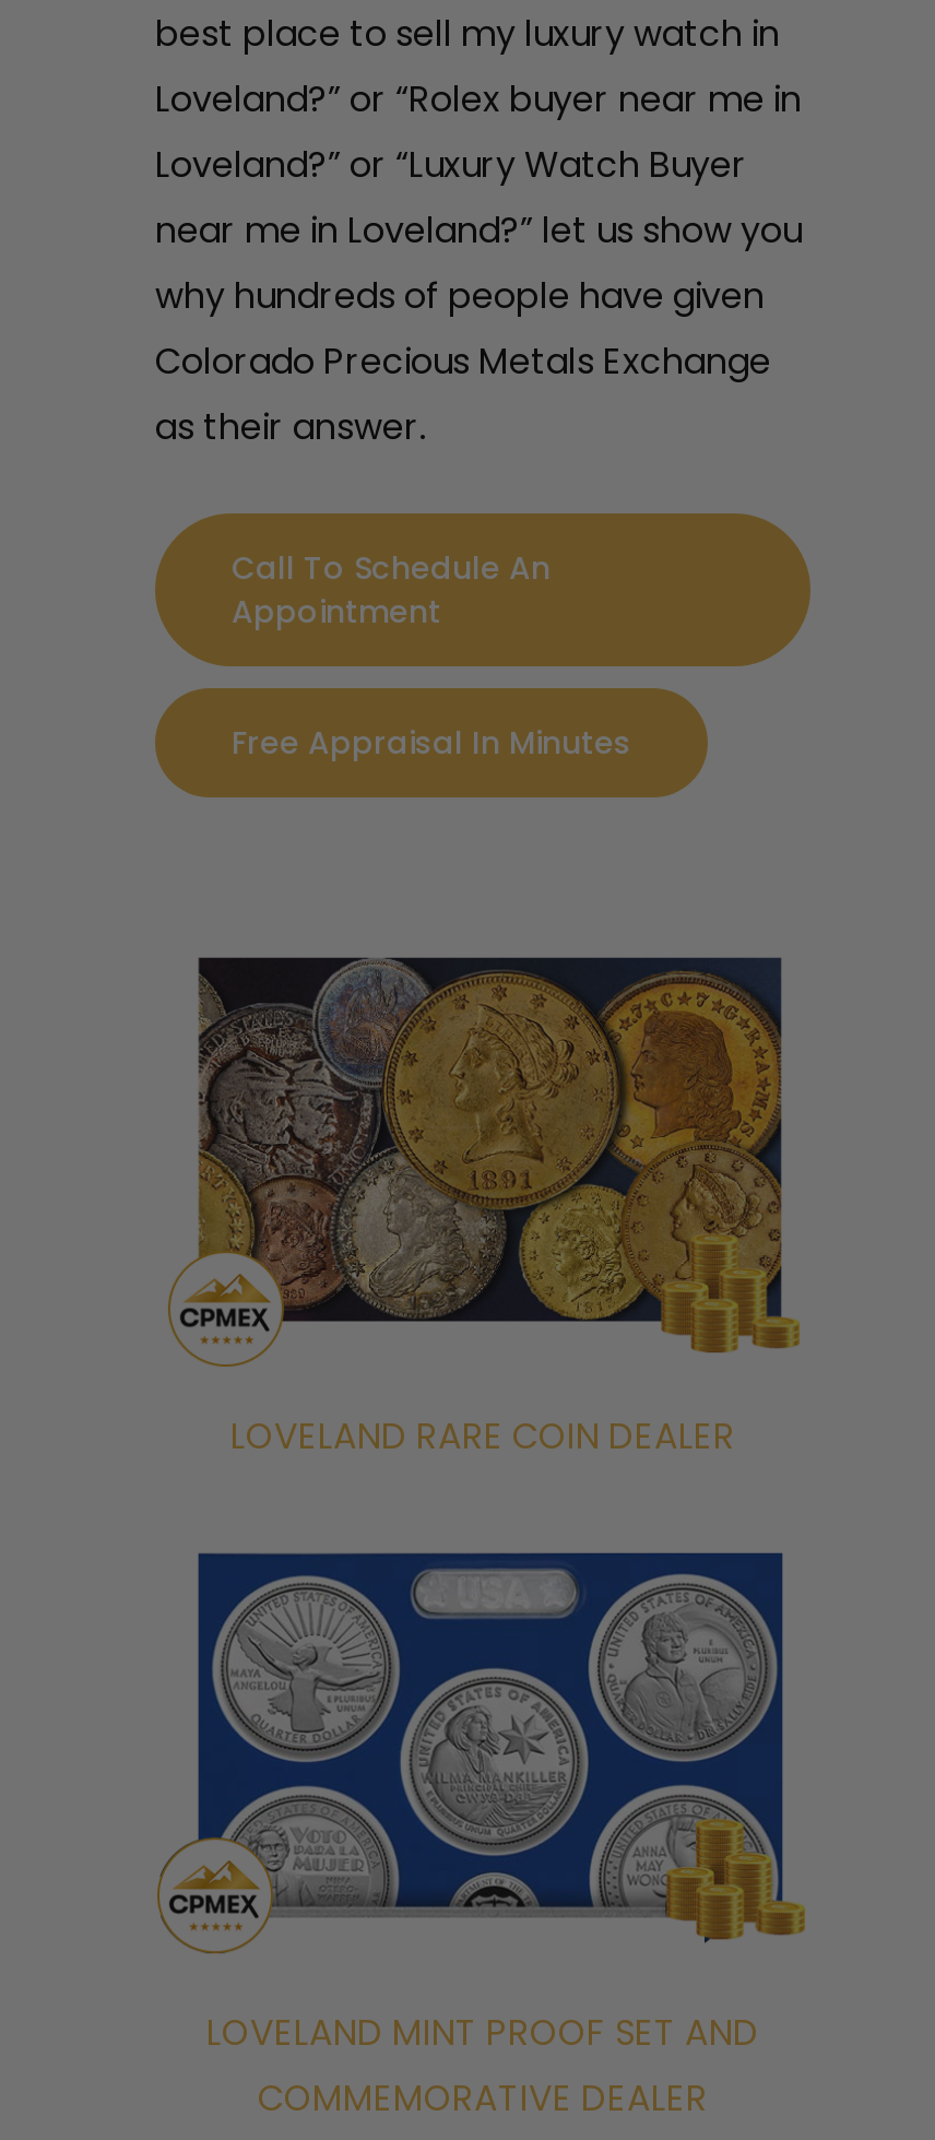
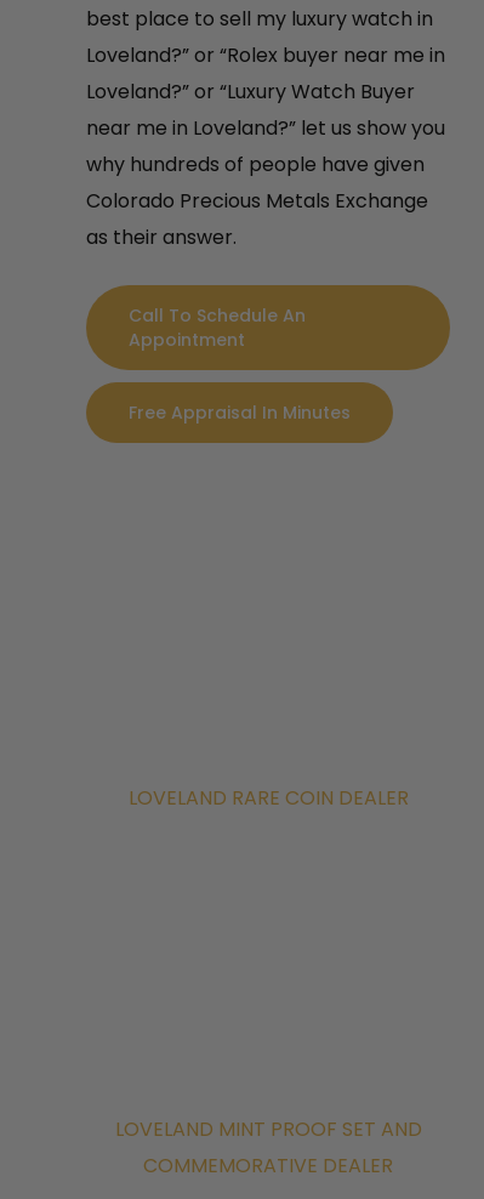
- [image]

- [image]
